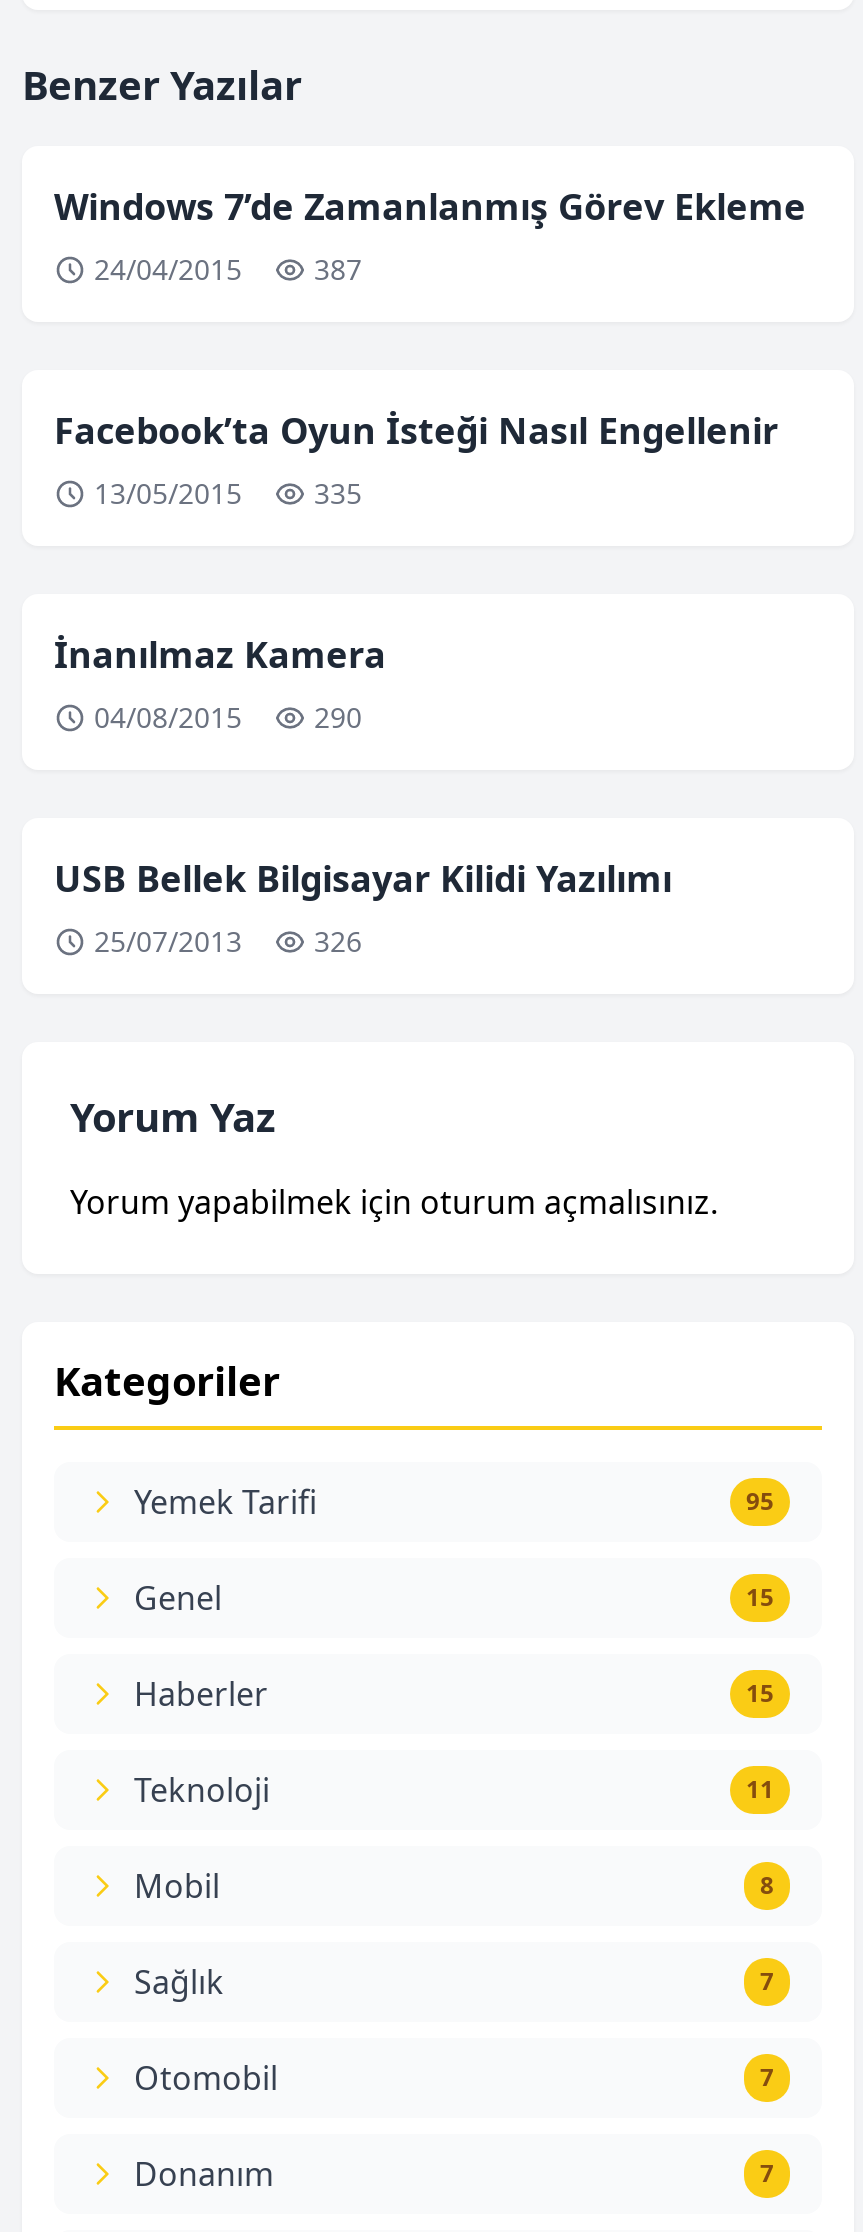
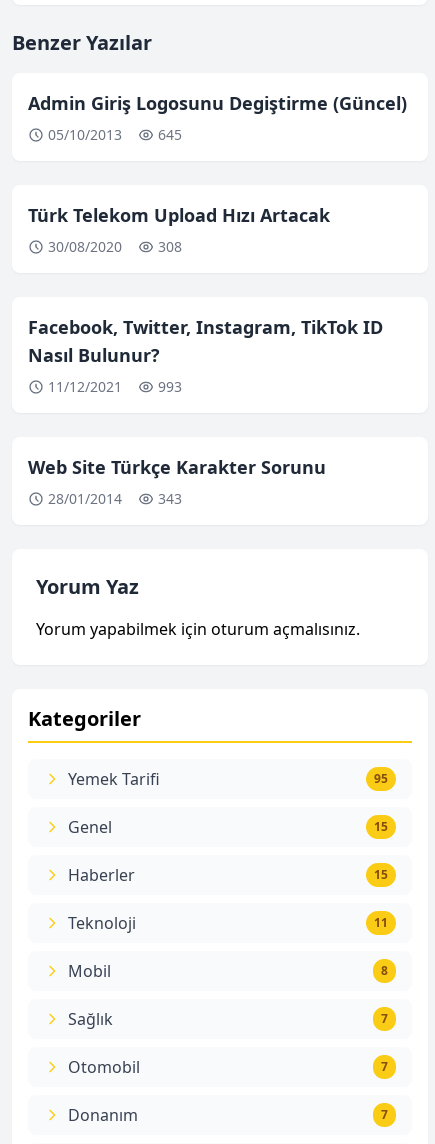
- Windows 7’de Zamanlanmış Görev Ekleme
- 24/04/2015
- 387
+ Admin Giriş Logosunu Degiştirme (Güncel)
+ 05/10/2013
+ 645

- Facebook’ta Oyun İsteği Nasıl Engellenir
- 13/05/2015
- 335
+ Türk Telekom Upload Hızı Artacak
+ 30/08/2020
+ 308

- İnanılmaz Kamera
- 04/08/2015
- 290
+ Facebook, Twitter, Instagram, TikTok ID
+ Nasıl Bulunur?
+ 11/12/2021
+ 993

- USB Bellek Bilgisayar Kilidi Yazılımı
- 25/07/2013
- 326
+ Web Site Türkçe Karakter Sorunu
+ 28/01/2014
+ 343
